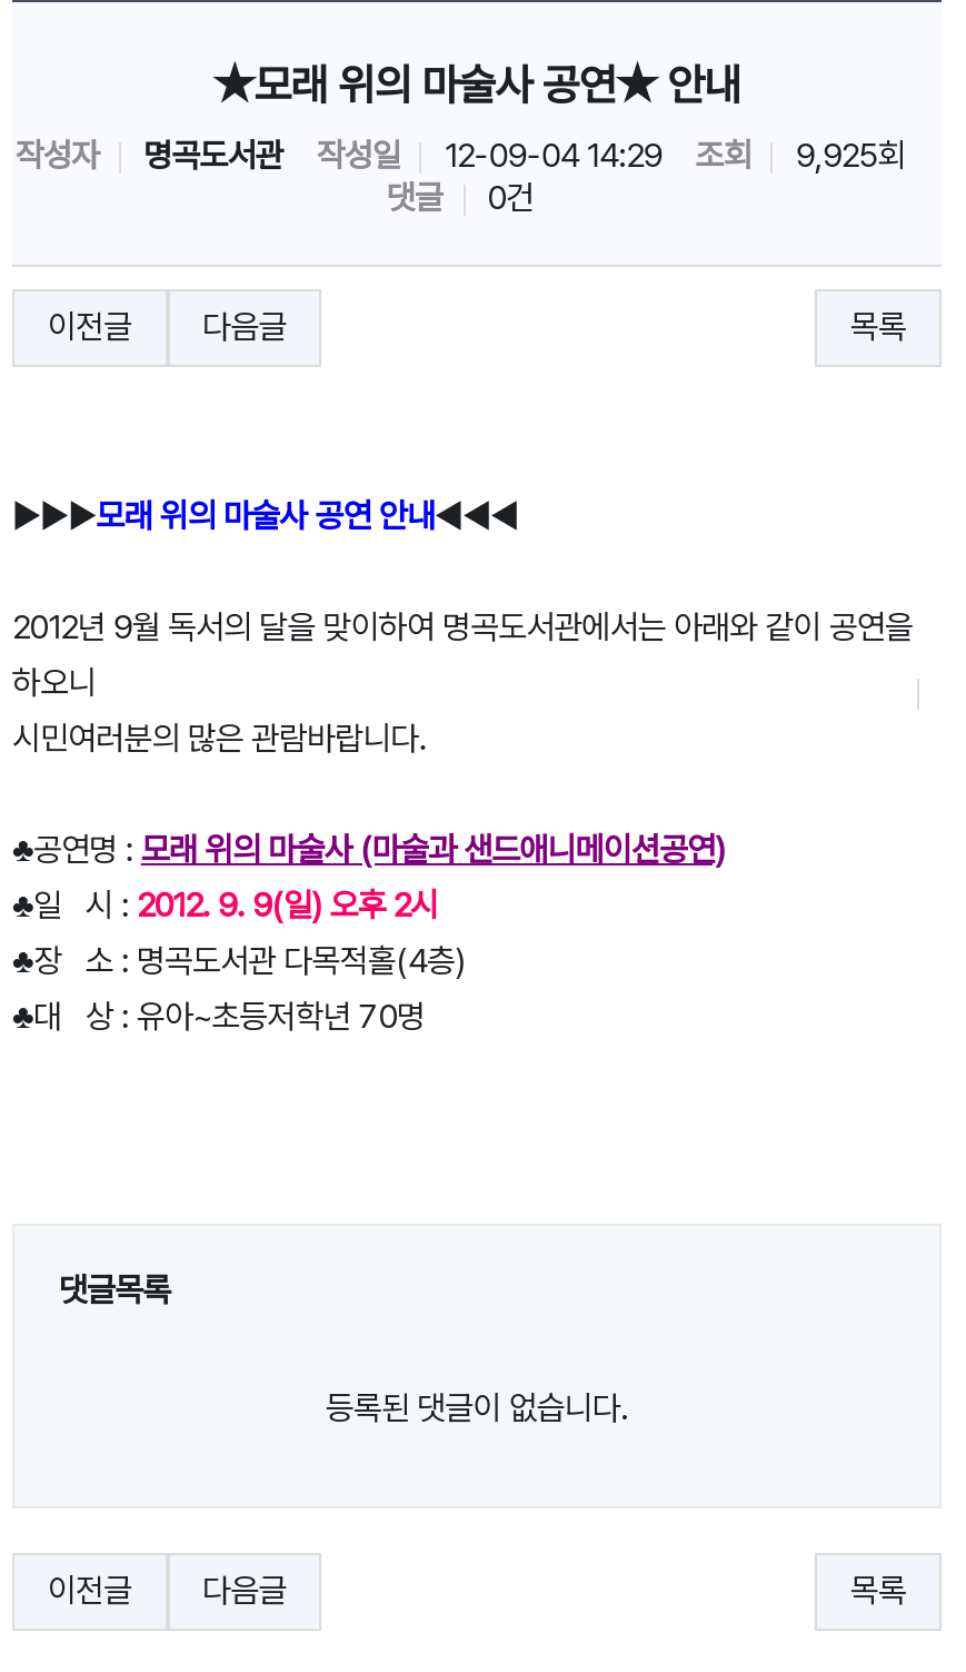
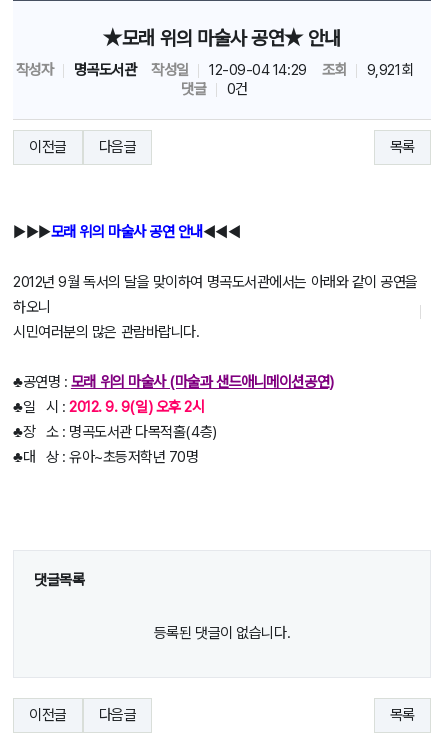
- 작성자 명곡도서관 작성일 12-09-04 14:29 조회 9,925회
+ 작성자 명곡도서관 작성일 12-09-04 14:29 조회 9,921회
